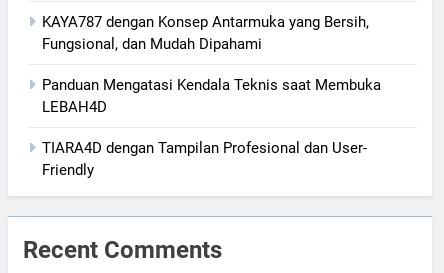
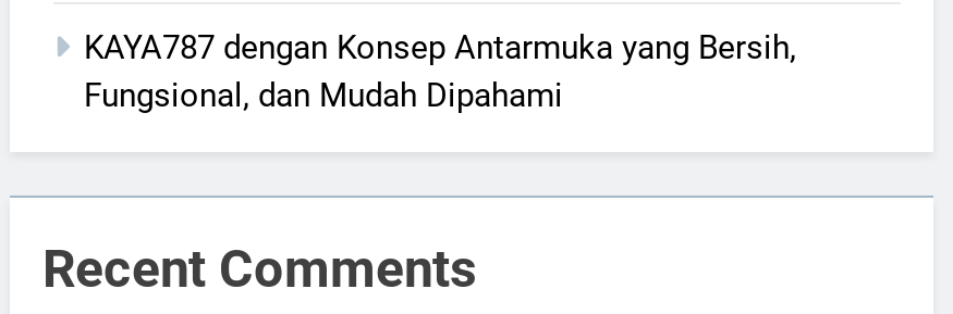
- Panduan Mengatasi Kendala Teknis saat Membuka
- LEBAH4D
- TIARA4D dengan Tampilan Profesional dan User-
- Friendly
